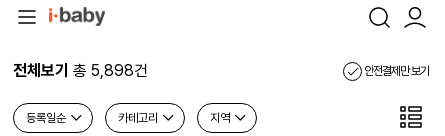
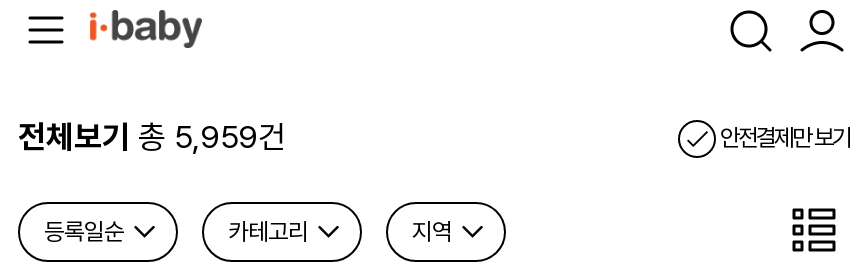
- 전체보기 총 5,898건
+ 전체보기 총 5,959건
